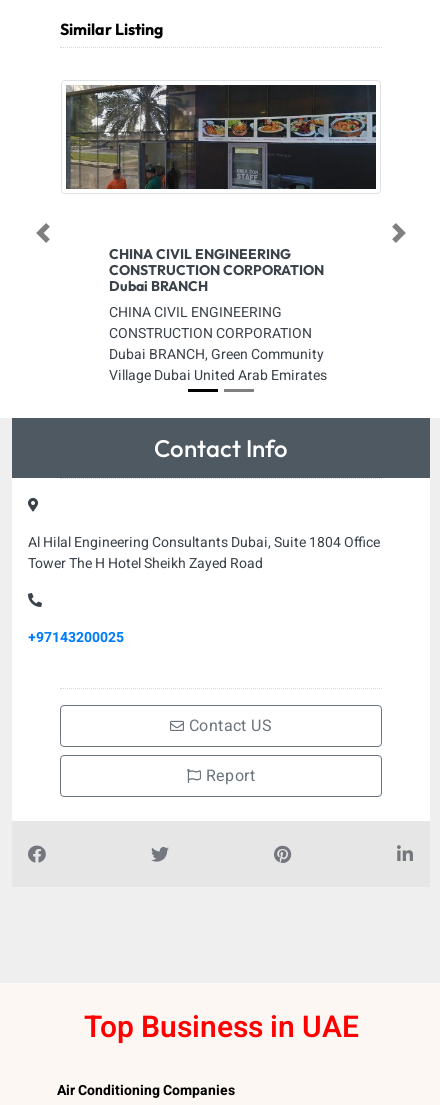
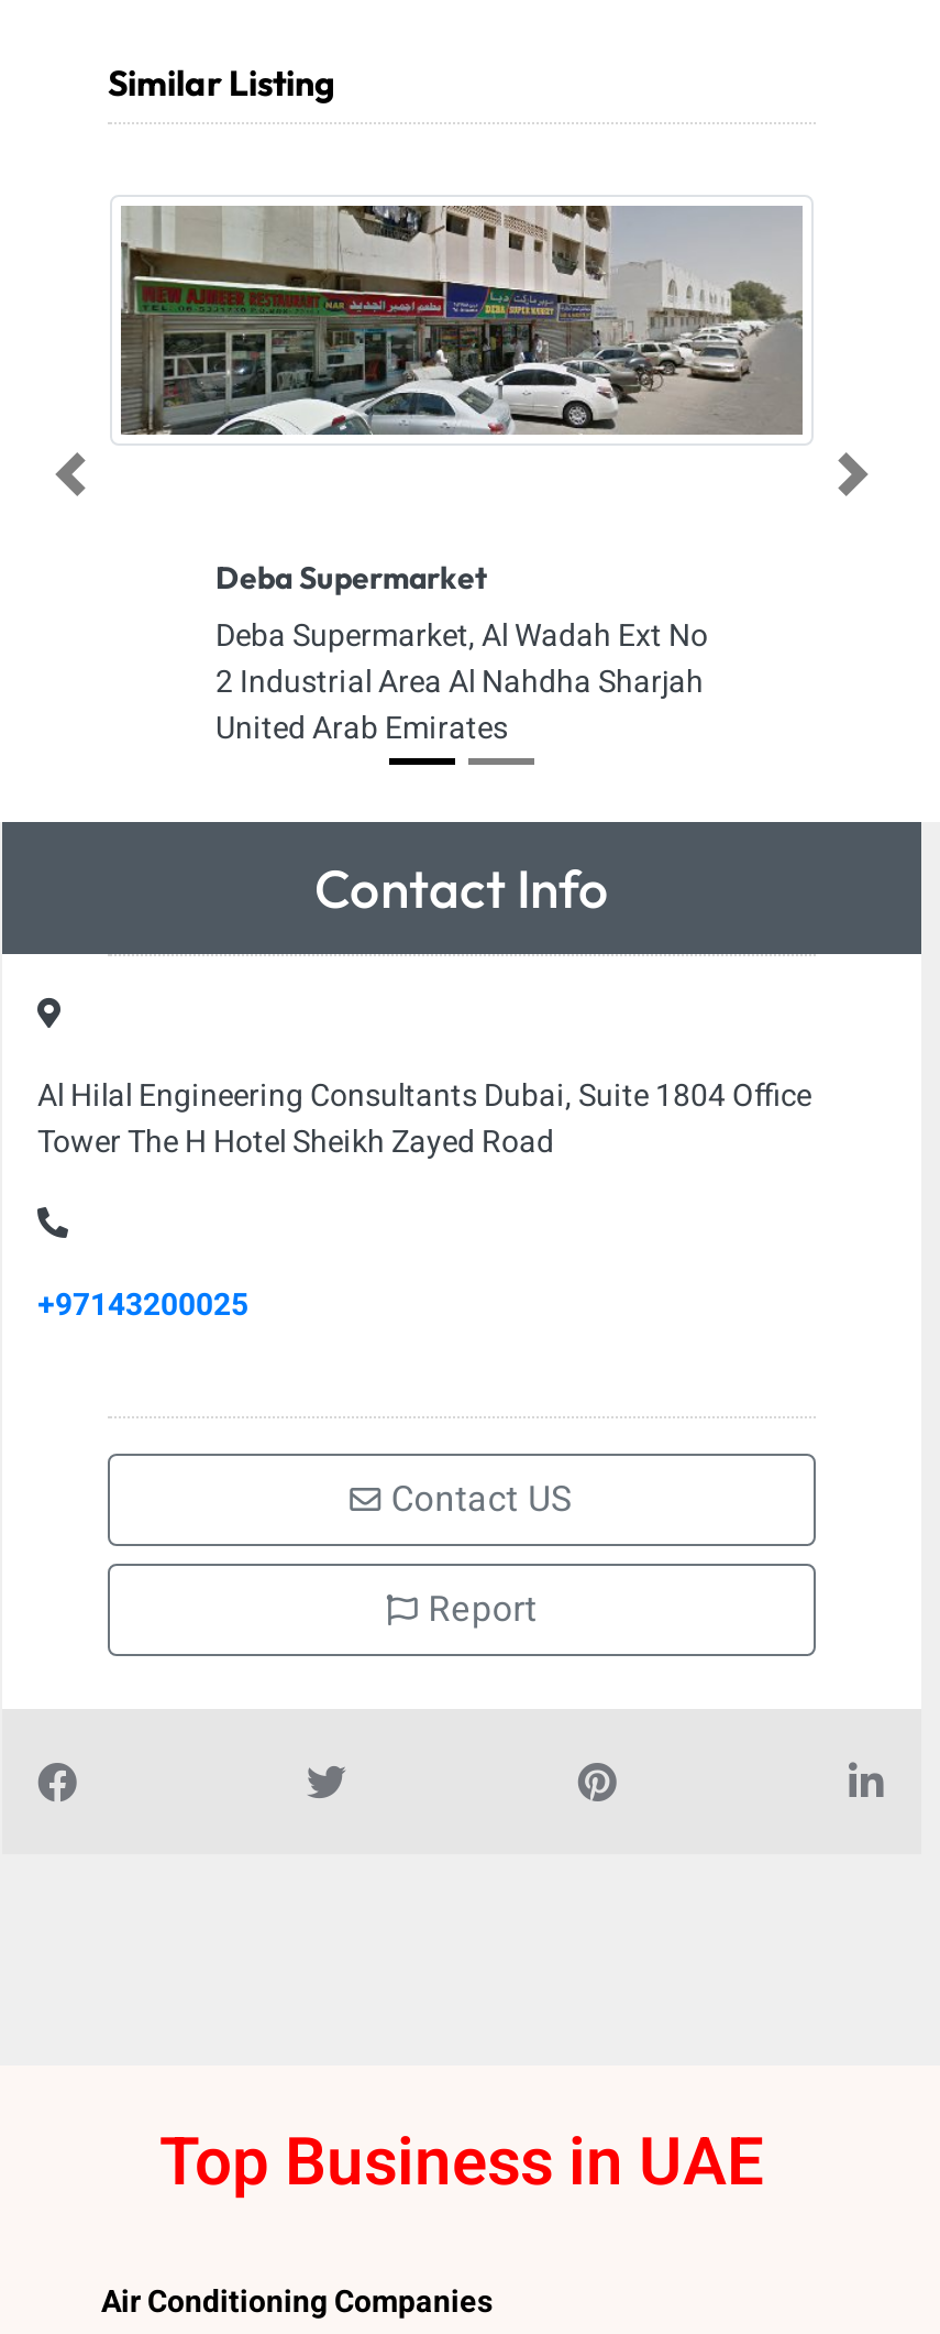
- [image]
+ [image]

- CHINA CIVIL ENGINEERING
- CONSTRUCTION CORPORATION
- Dubai BRANCH
- CHINA CIVIL ENGINEERING
- CONSTRUCTION CORPORATION
- Dubai BRANCH, Green Community
- Village Dubai United Arab Emirates
+ Deba Supermarket
+ Deba Supermarket, Al Wadah Ext No
+ 2 Industrial Area Al Nahdha Sharjah
+ United Arab Emirates
